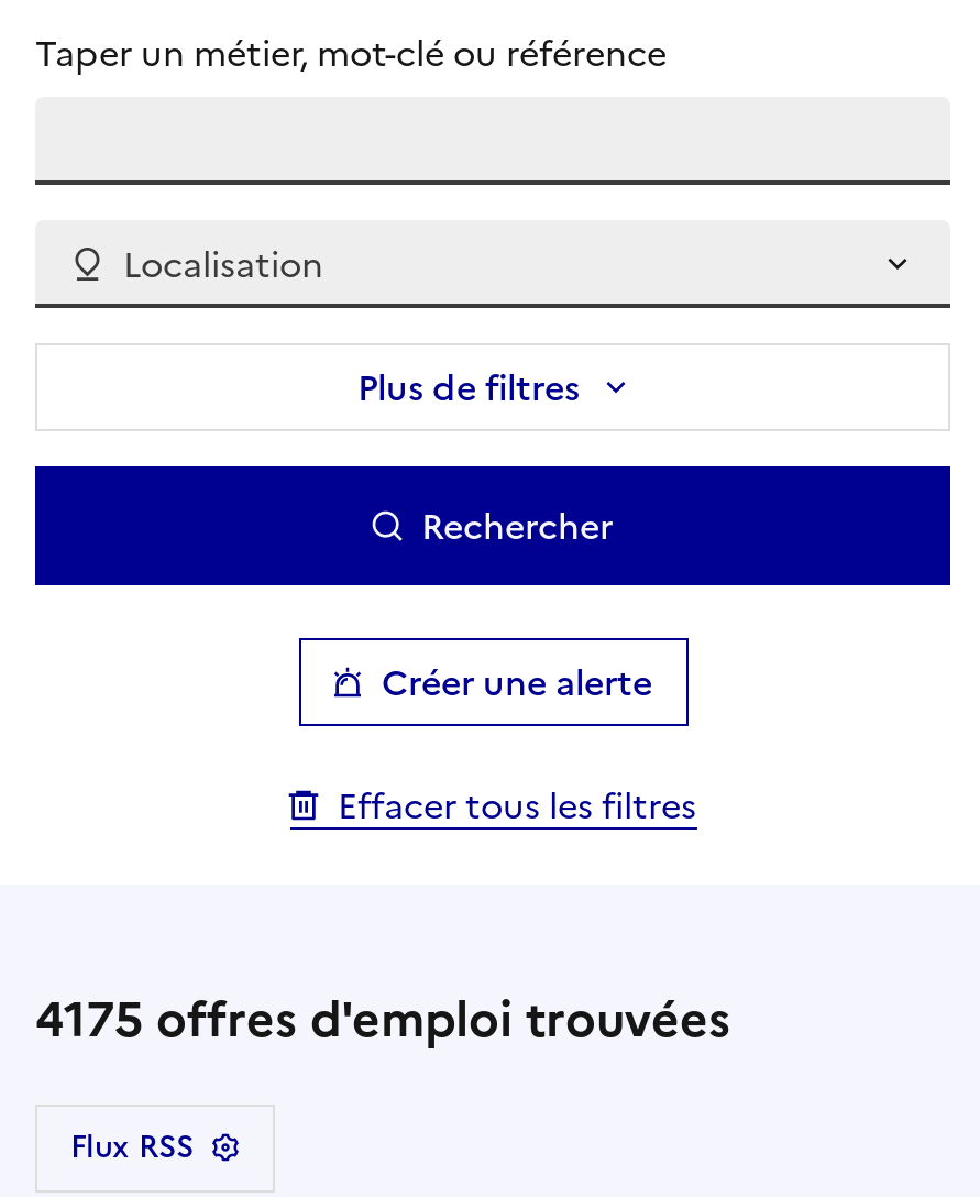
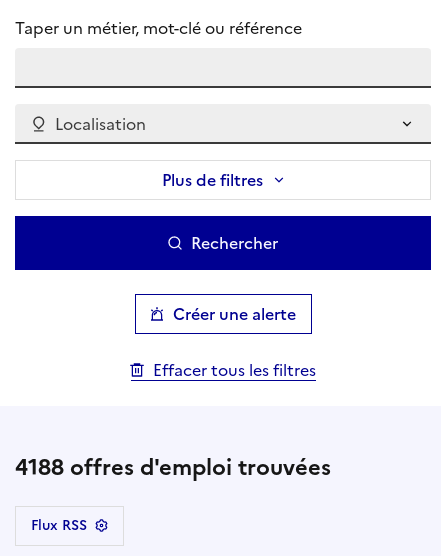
- 4175 offres d'emploi trouvées
+ 4188 offres d'emploi trouvées
